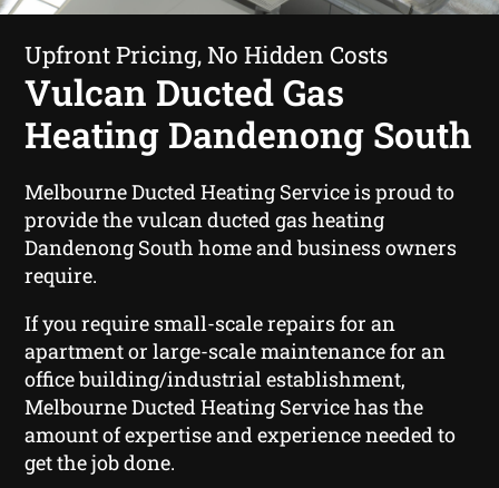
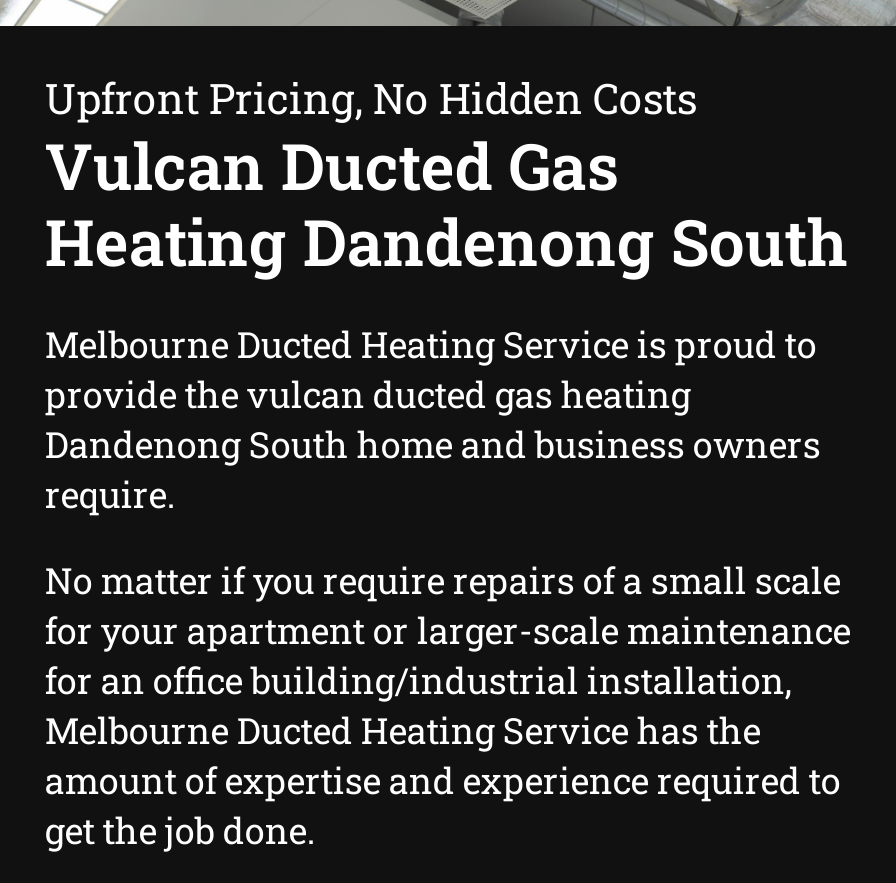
- If you require small-scale repairs for an
- apartment or large-scale maintenance for an
- office building/industrial establishment,
+ No matter if you require repairs of a small scale
+ for your apartment or larger-scale maintenance
+ for an office building/industrial installation,

- amount of expertise and experience needed to
+ amount of expertise and experience required to
